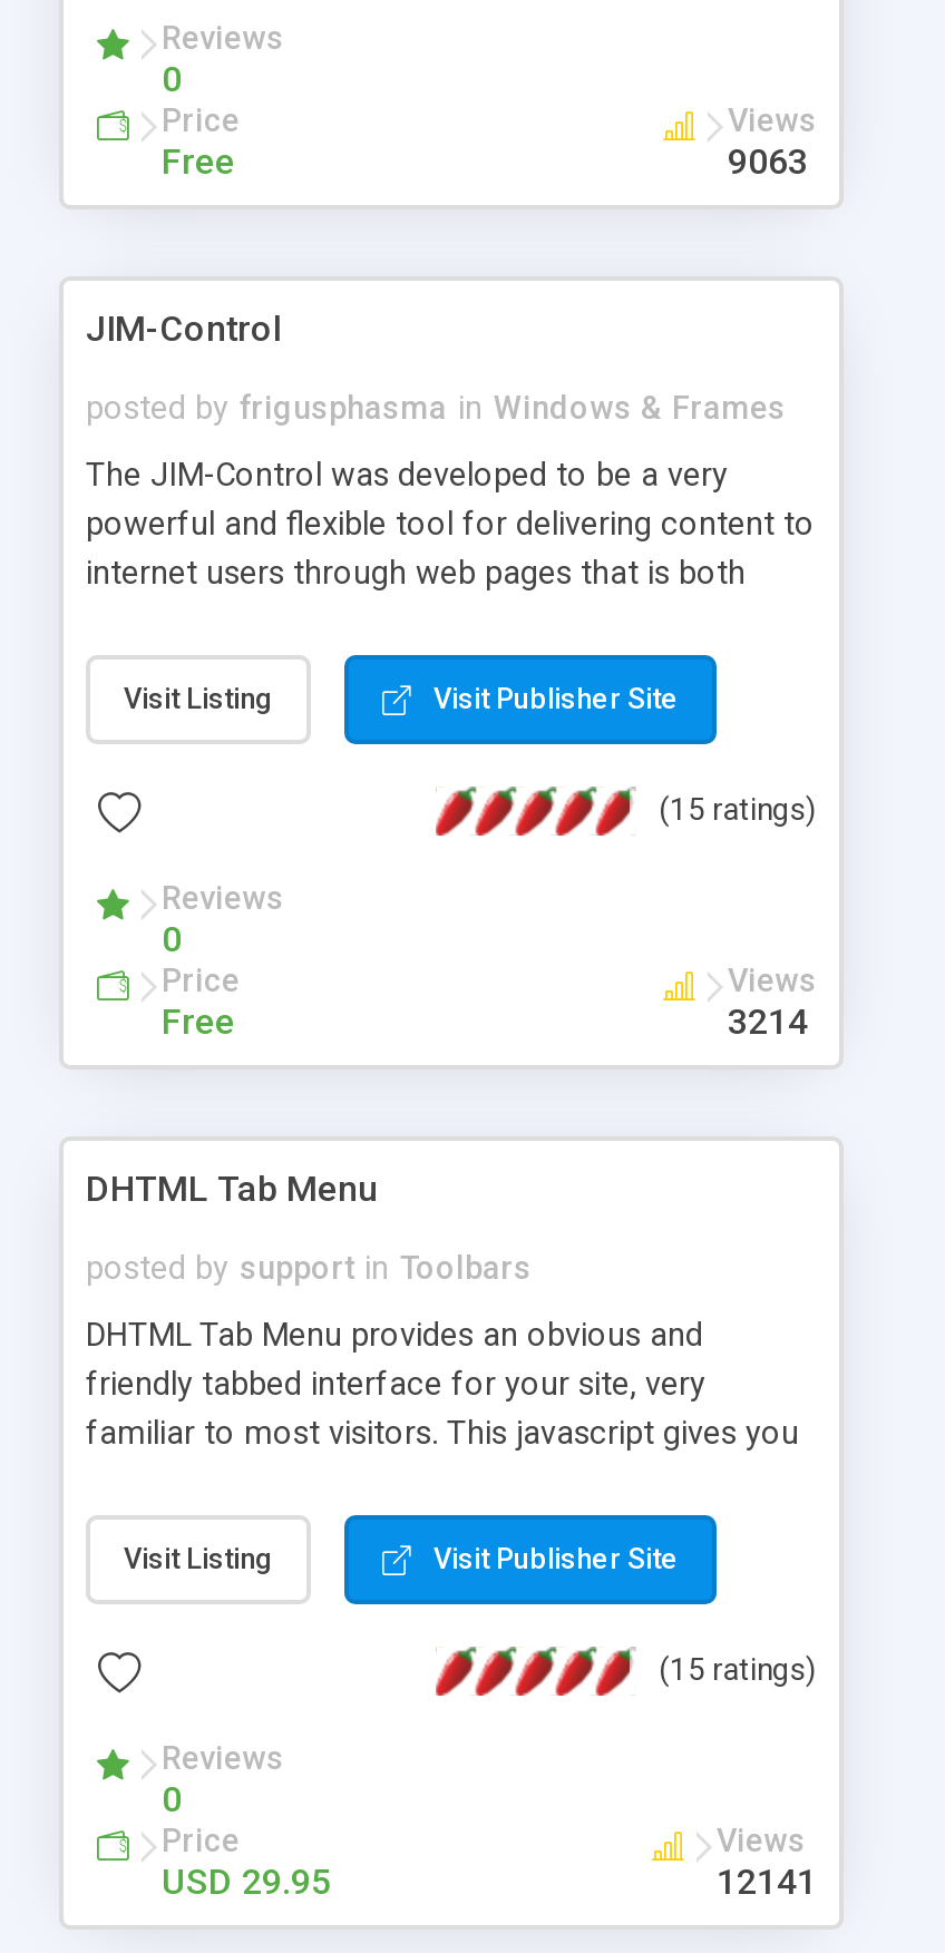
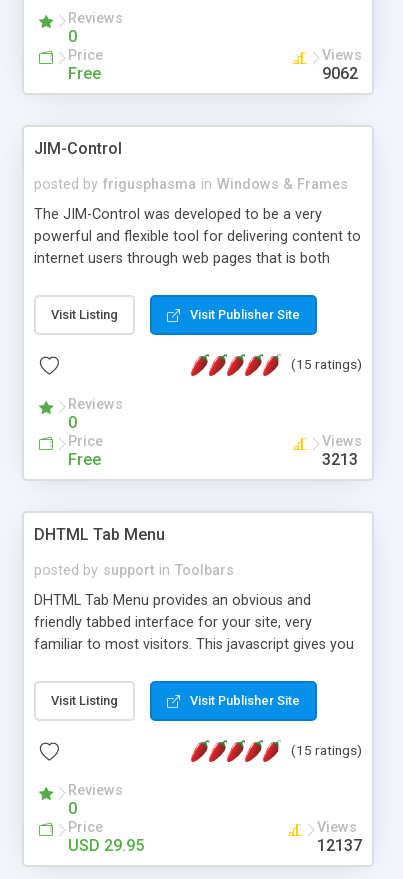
- 9063
+ 9062

- 3214
+ 3213

- 12141
+ 12137
